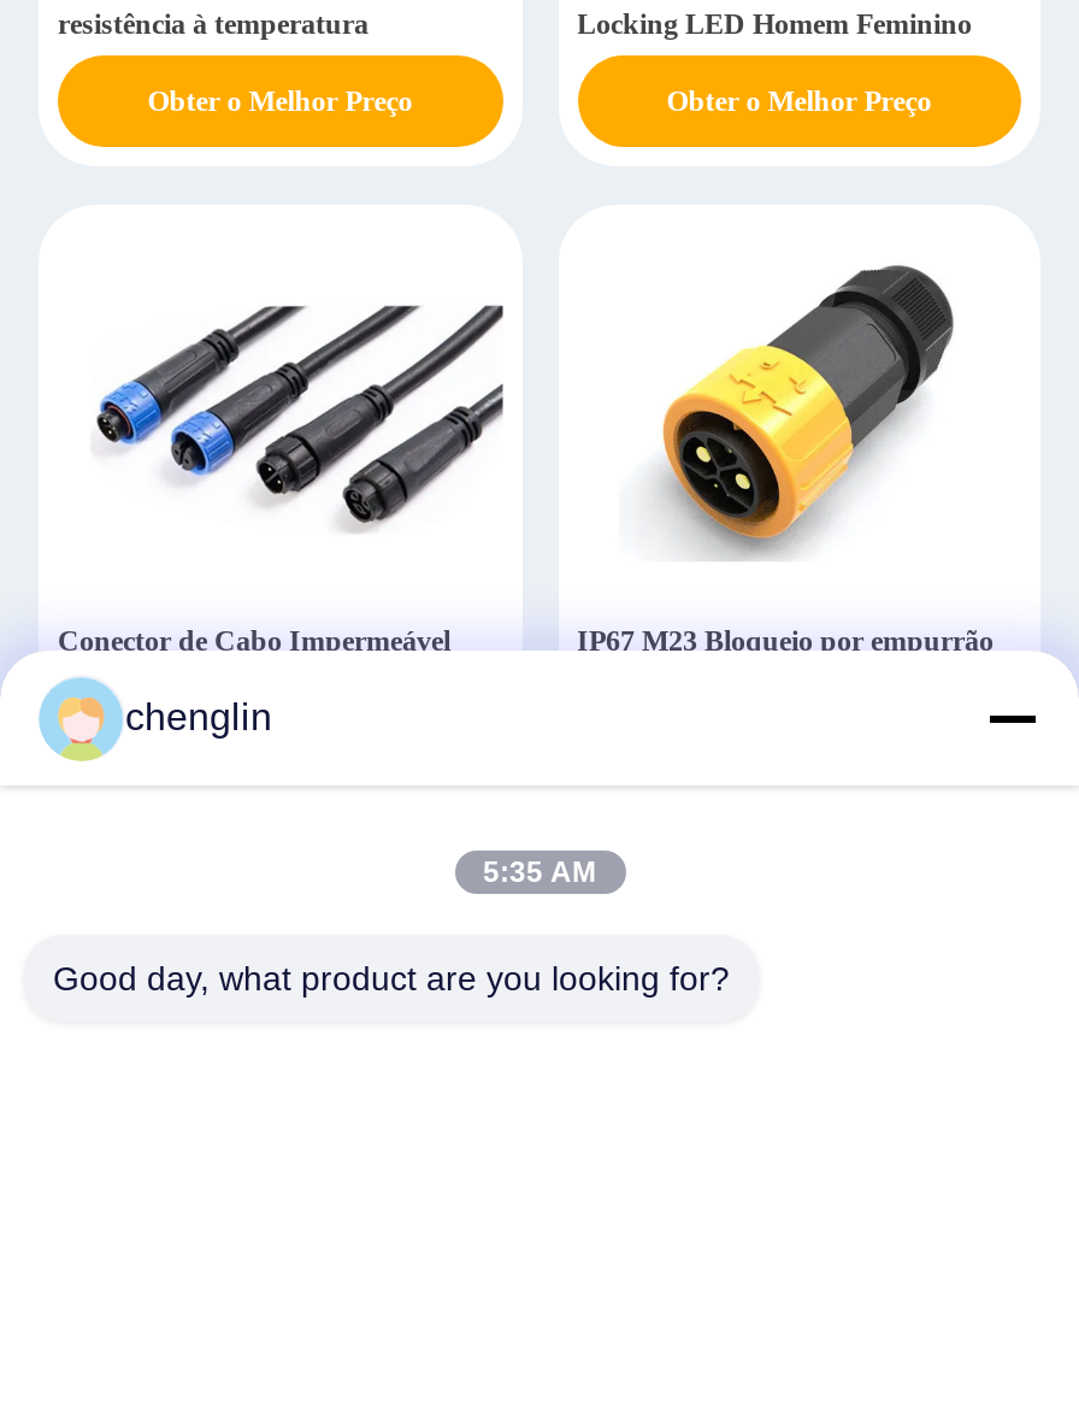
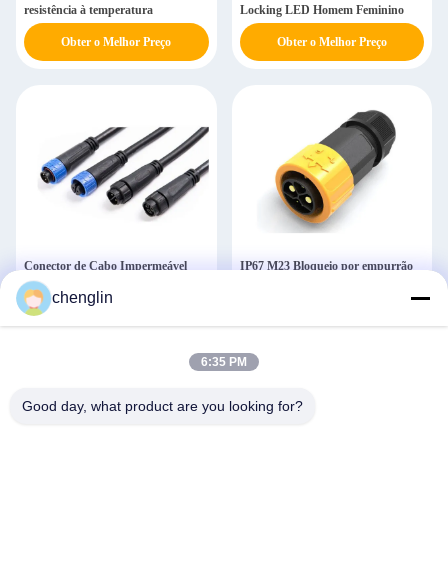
- 5:35 AM
+ 6:35 PM
